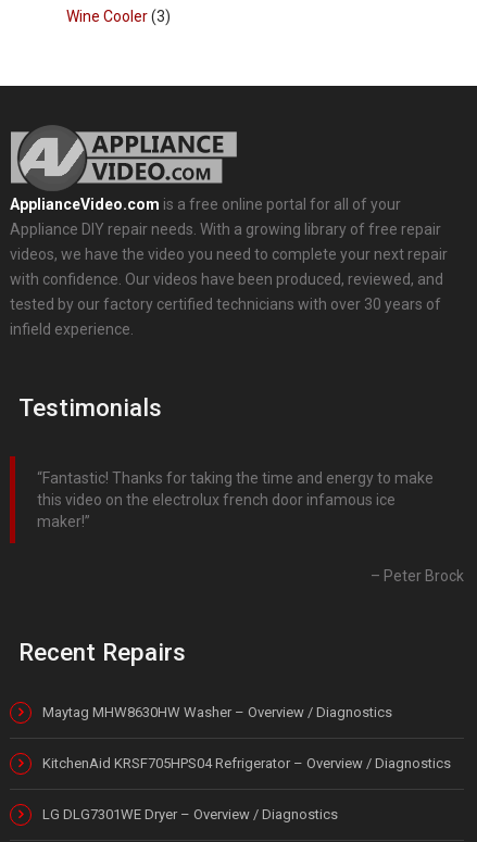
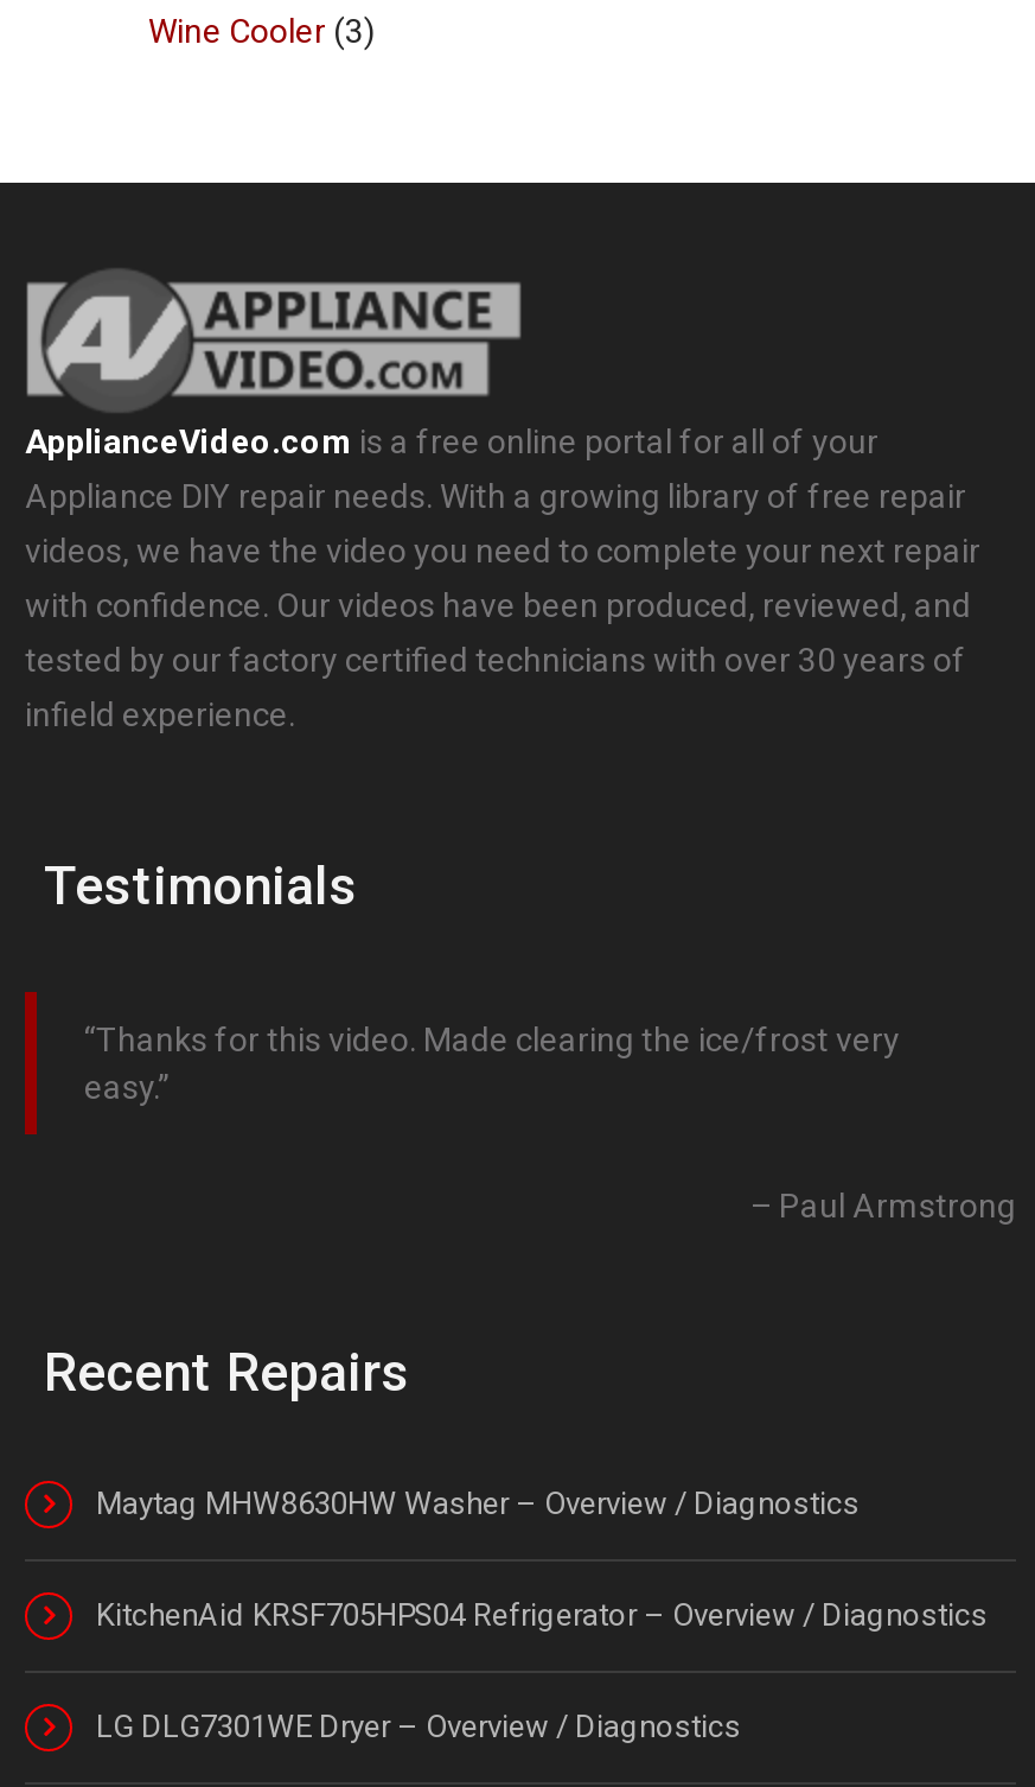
- Fantastic! Thanks for taking the time and energy to make
- this video on the electrolux french door infamous ice
- maker!
+ Thanks for this video. Made clearing the ice/frost very
+ easy.

- Peter Brock
+ Paul Armstrong
